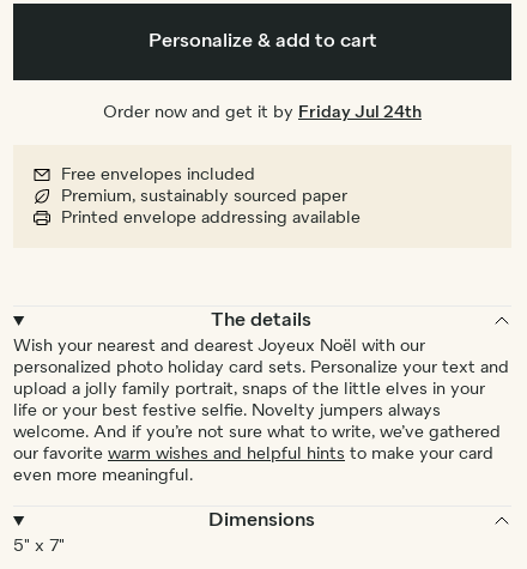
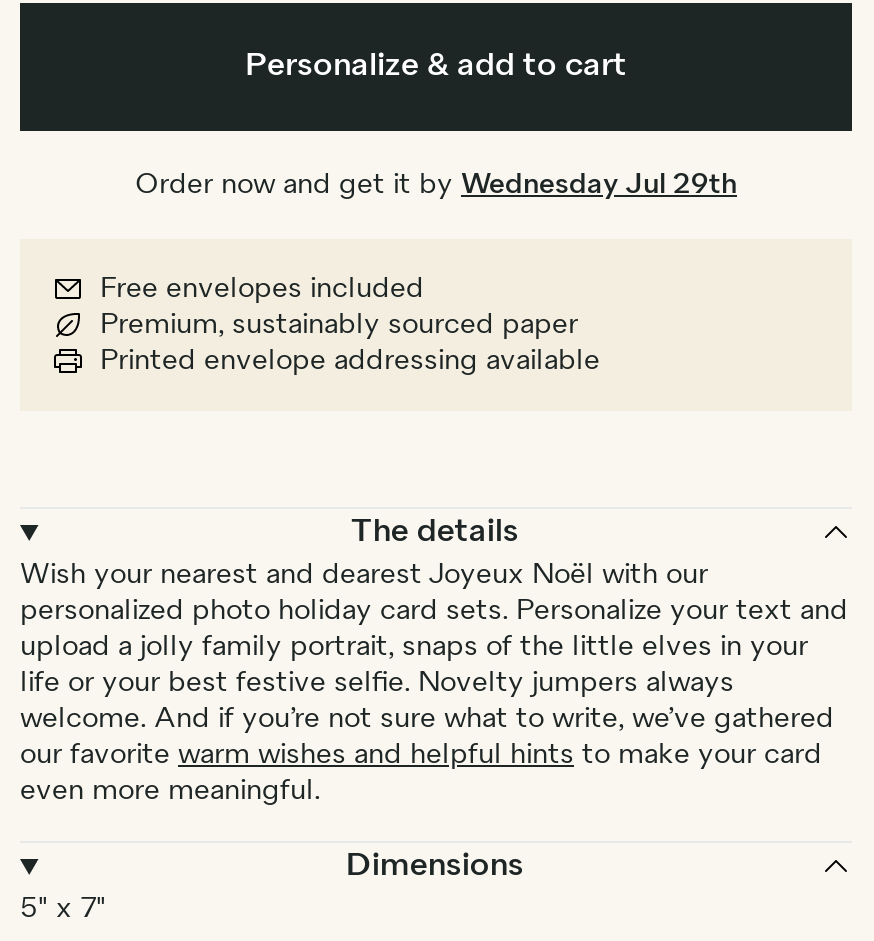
- Order now and get it by Friday Jul 24th
+ Order now and get it by Wednesday Jul 29th
